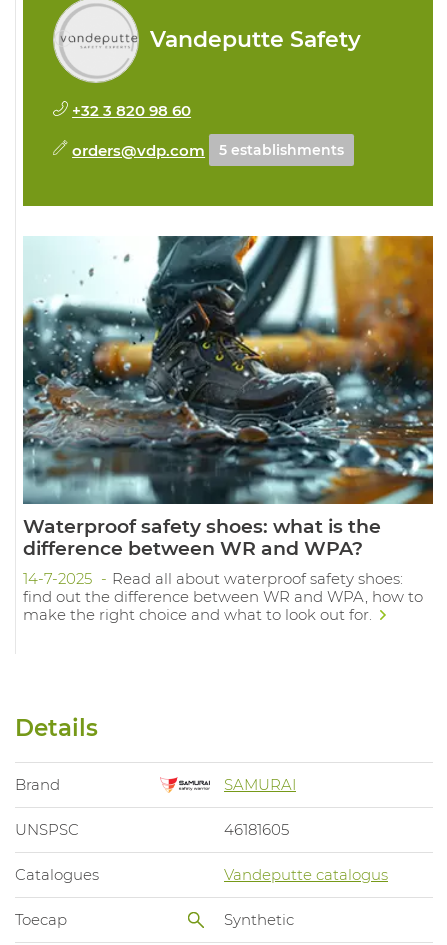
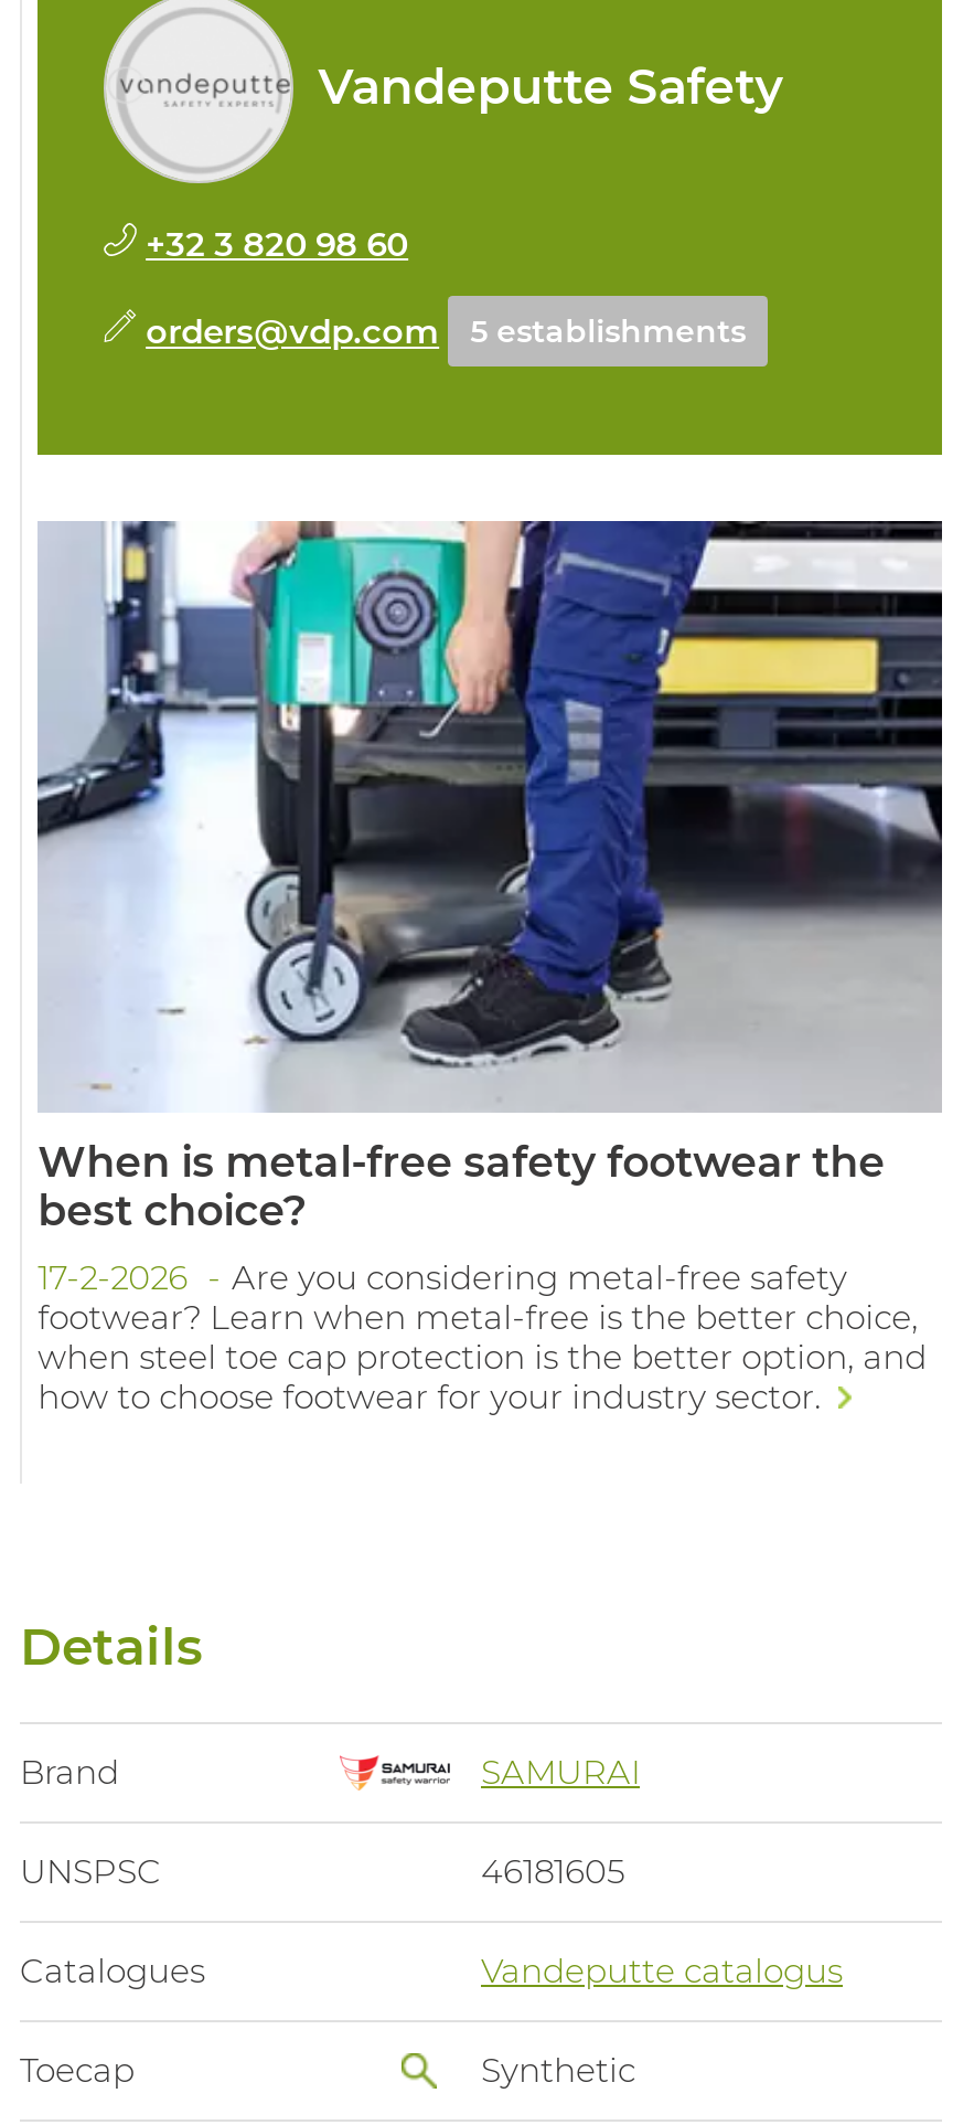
- [image]
- Waterproof safety shoes: what is the
- difference between WR and WPA?
- 14-7-2025
- Read all about waterproof safety shoes:
- find out the difference between WR and WPA, how to
- make the right choice and what to look out for.
+ [image]
+ When is metal-free safety footwear the
+ best choice?
+ 17-2-2026
+ Are you considering metal-free safety
+ footwear? Learn when metal-free is the better choice,
+ when steel toe cap protection is the better option, and
+ how to choose footwear for your industry sector.
